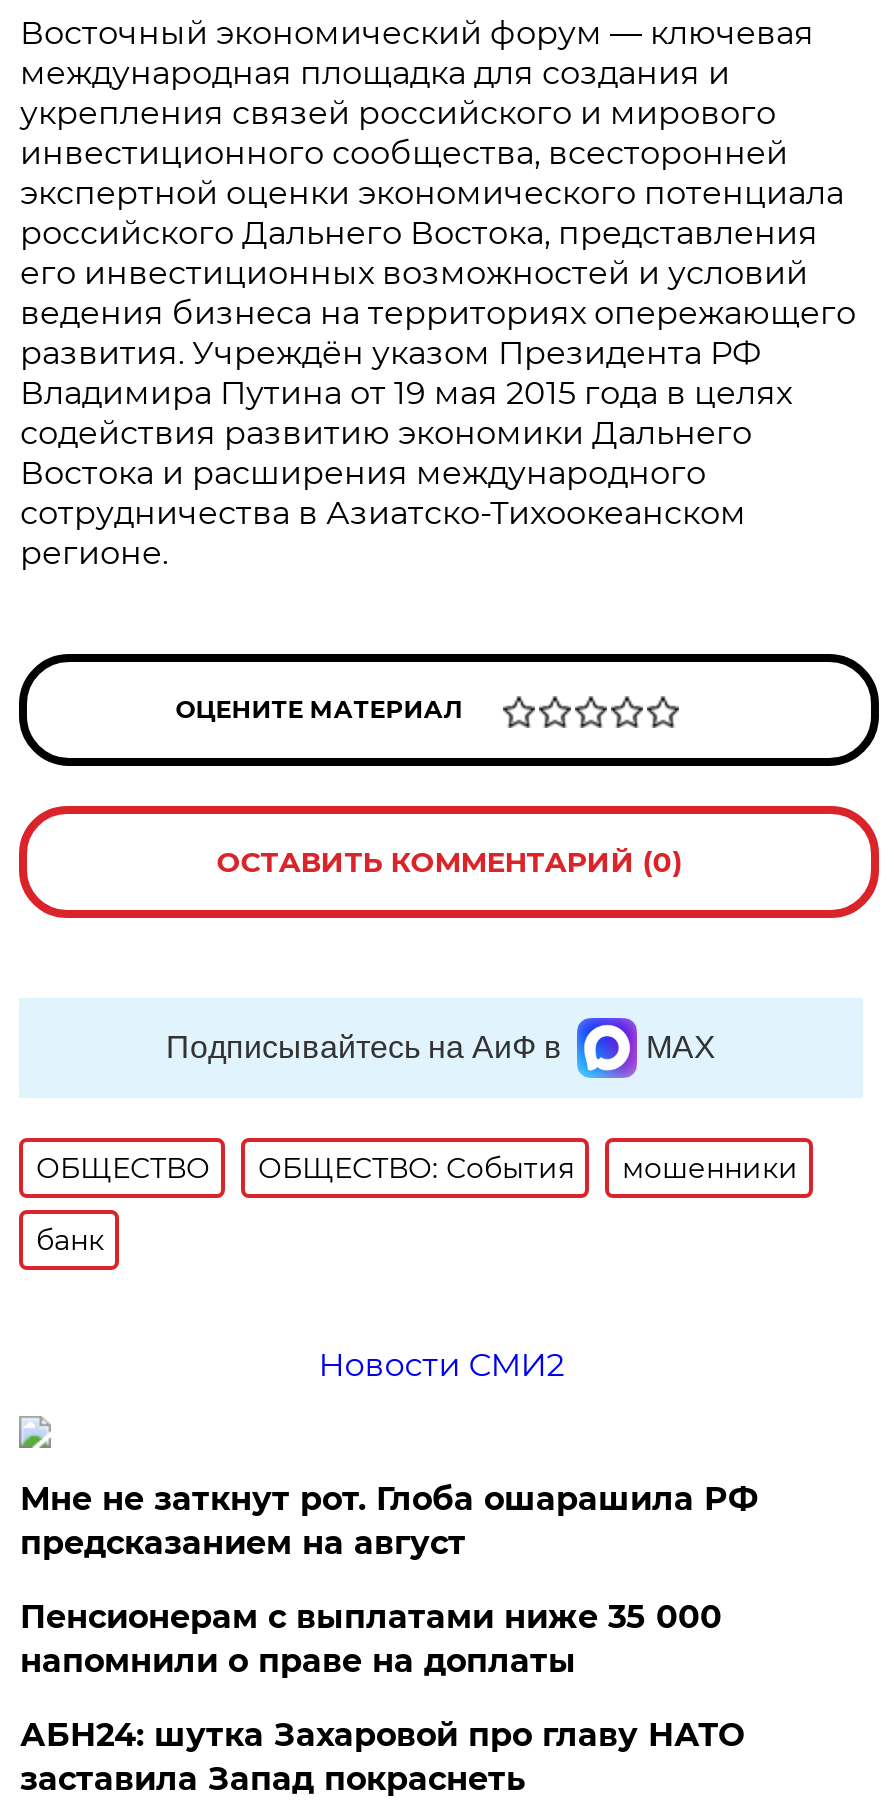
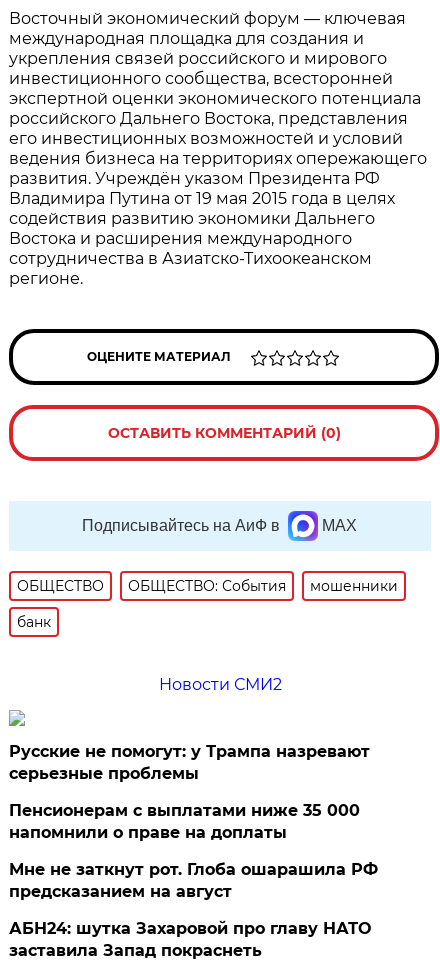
+ Русские не помогут: у Трампа назревают
+ серьезные проблемы

moved down: Мне не заткнут рот. Глоба ошарашила РФ | предсказанием на август
